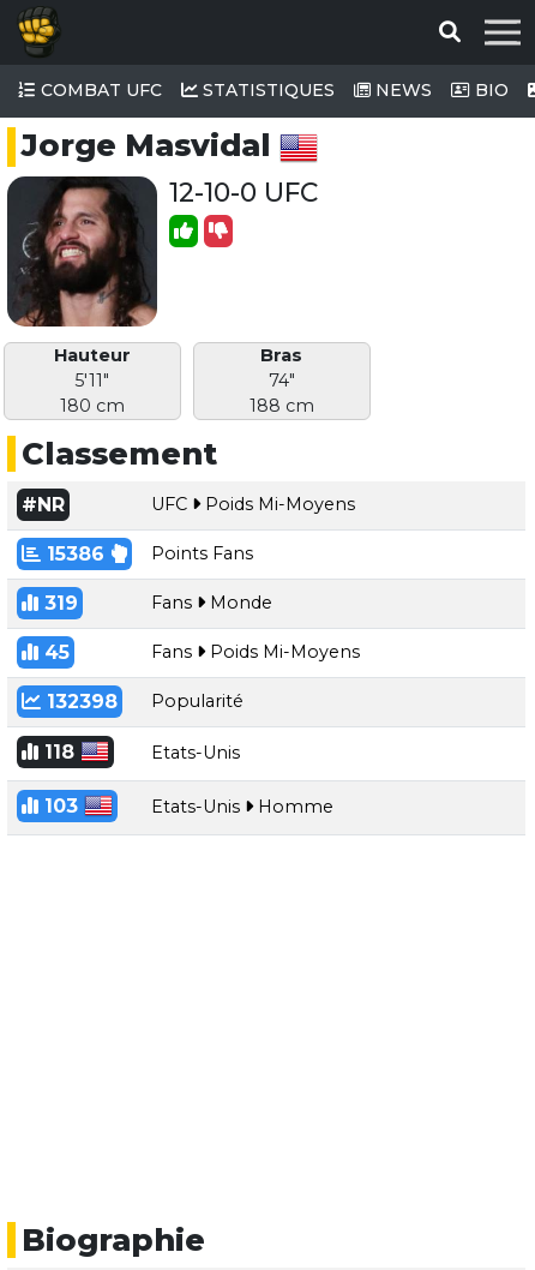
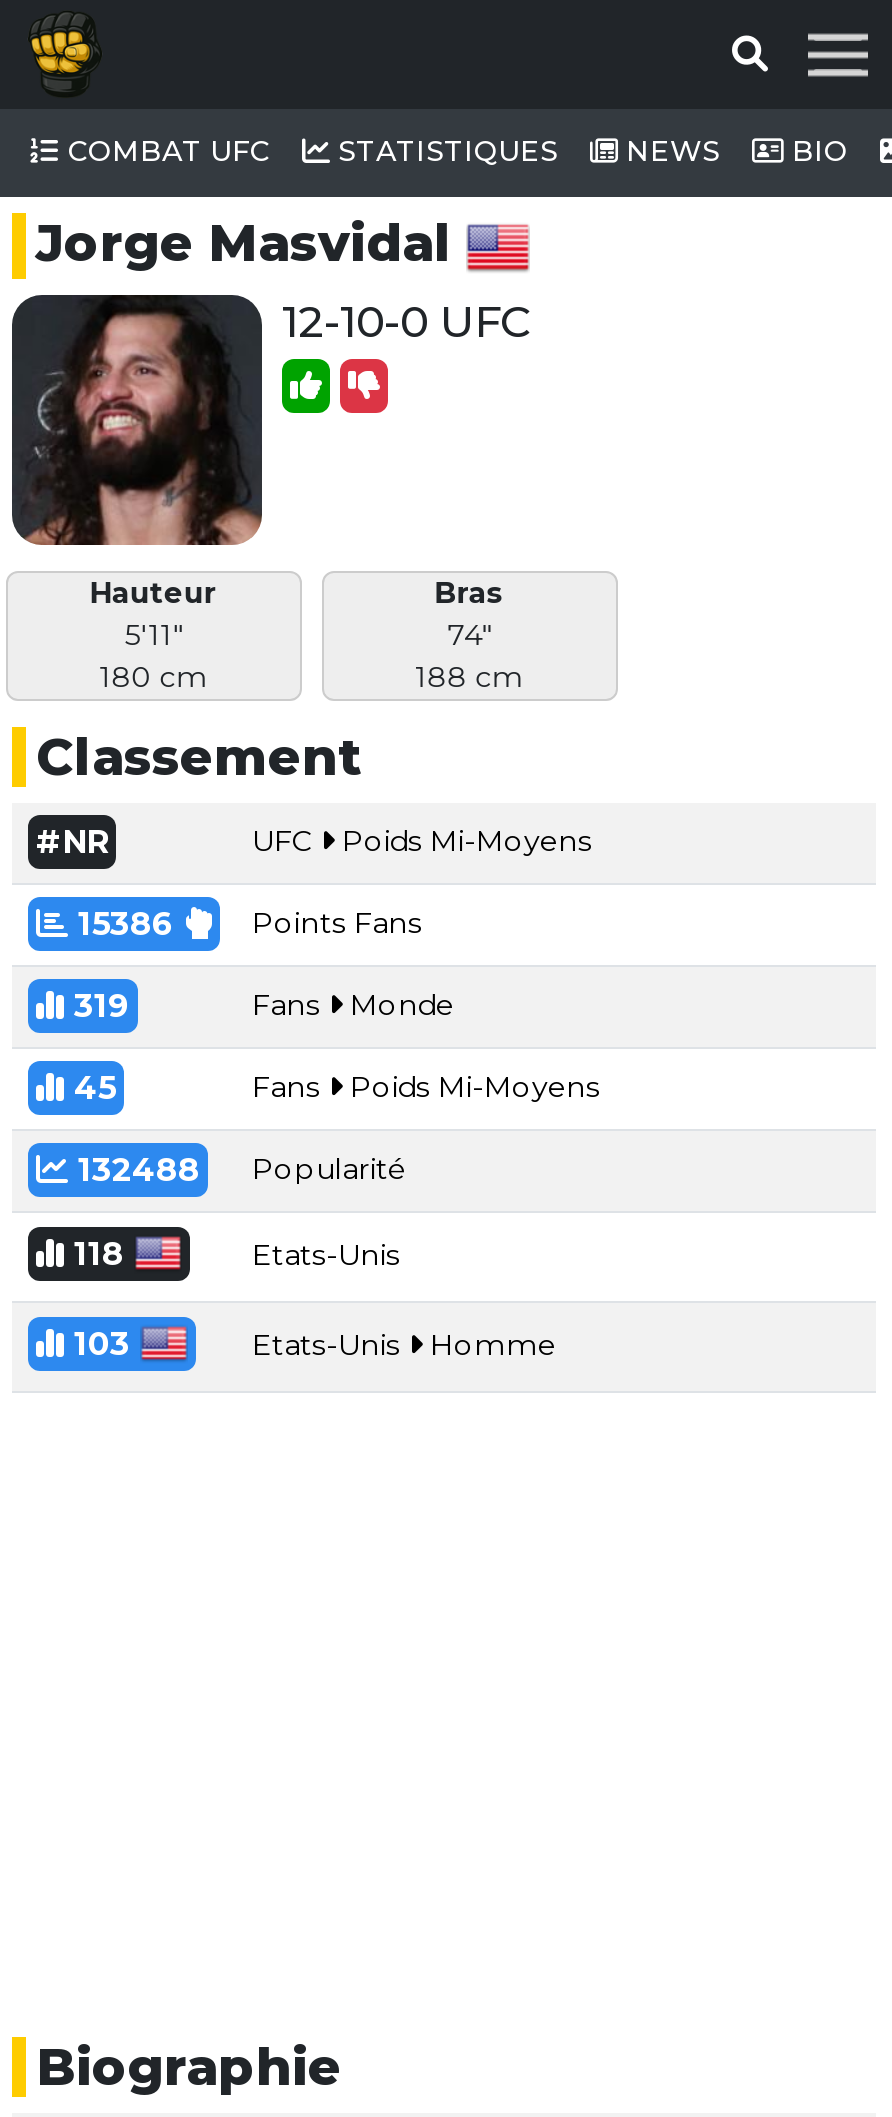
- 132398 Popularité
+ 132488 Popularité
